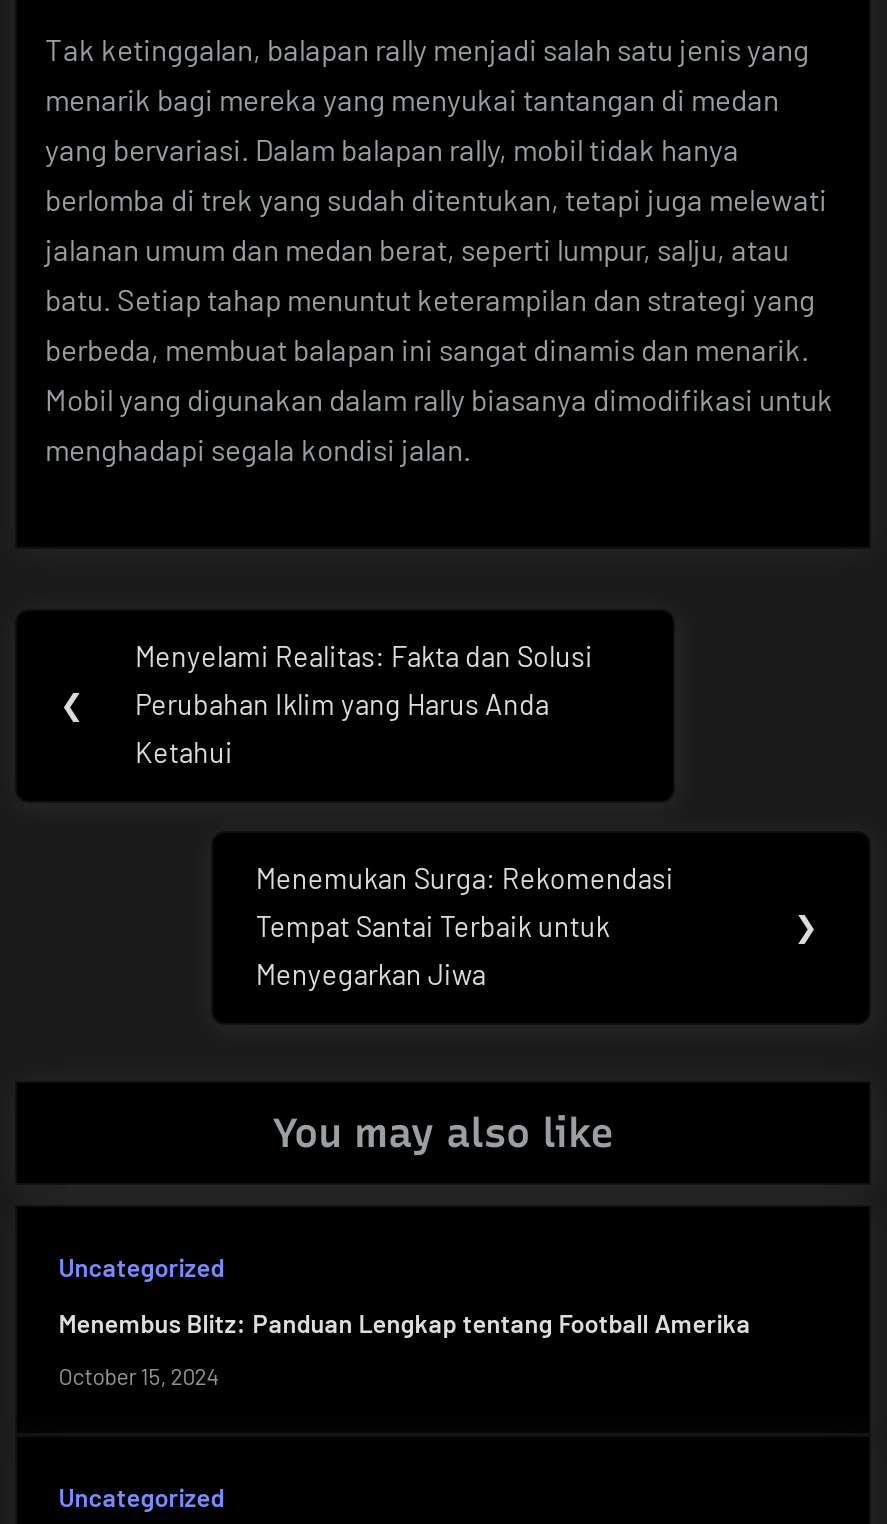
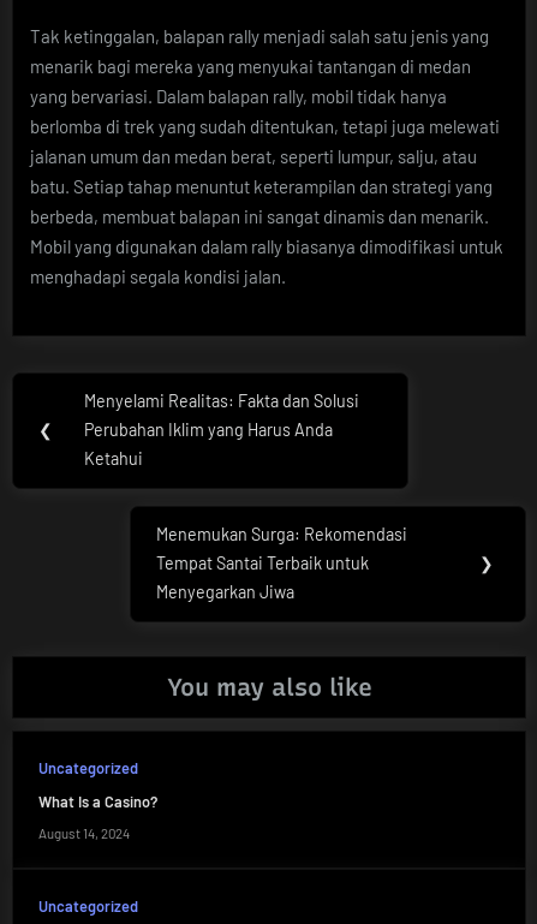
- Menembus Blitz: Panduan Lengkap tentang Football Amerika
+ What Is a Casino?

- October 15, 2024
+ August 14, 2024
